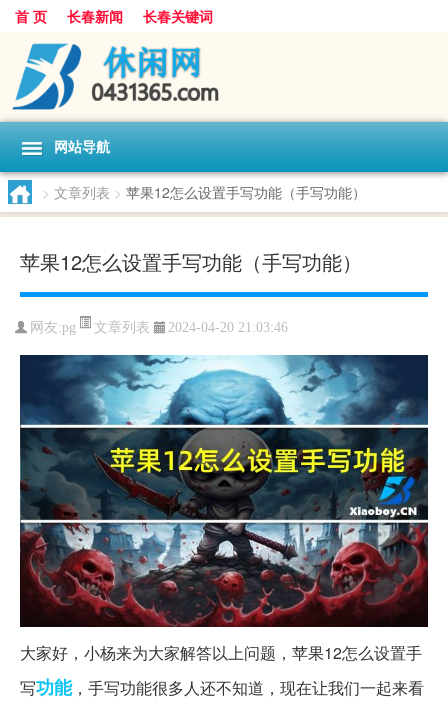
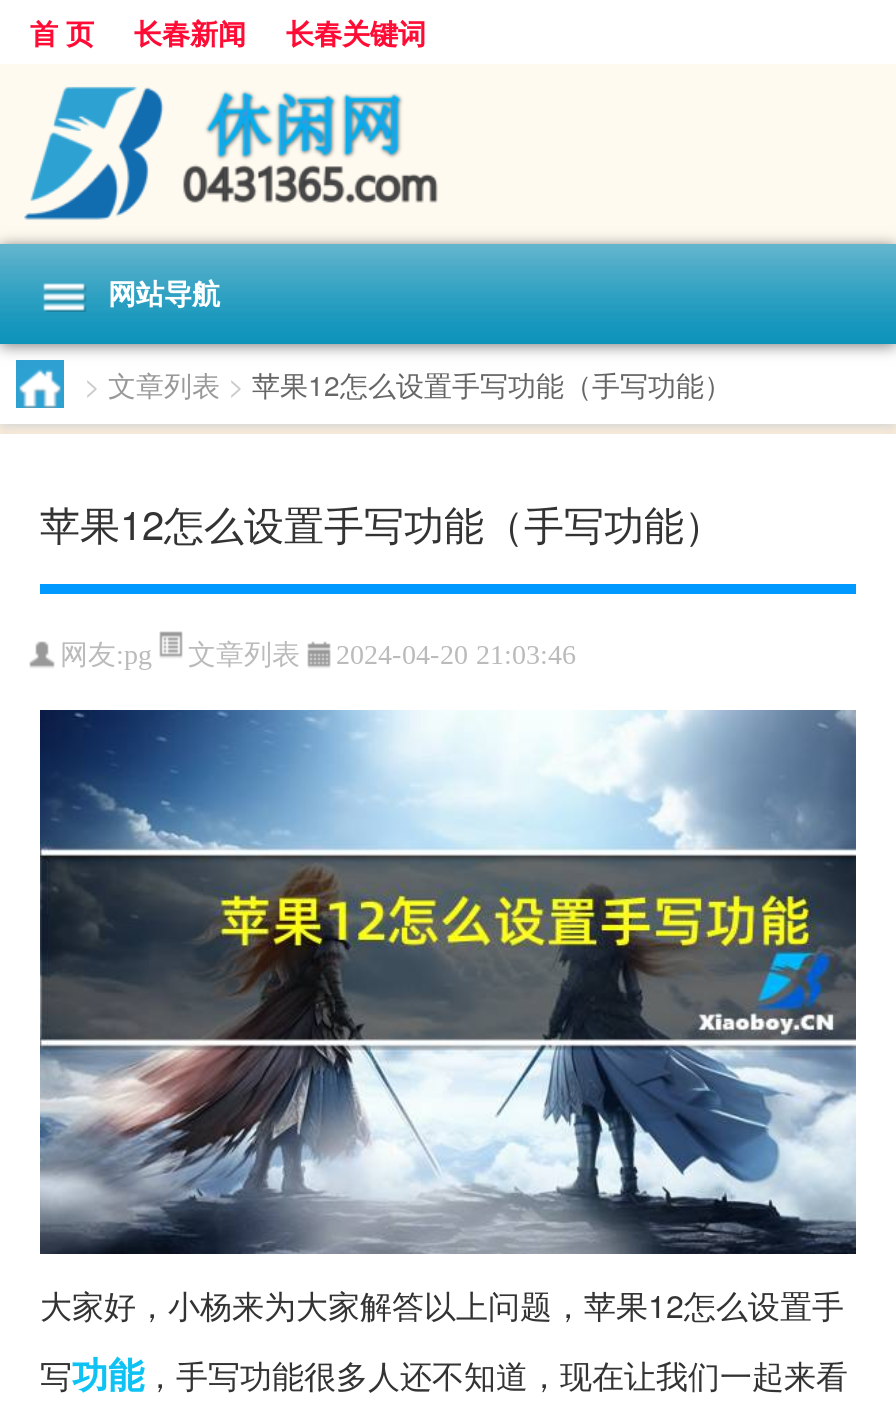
- [image]
+ [image]
